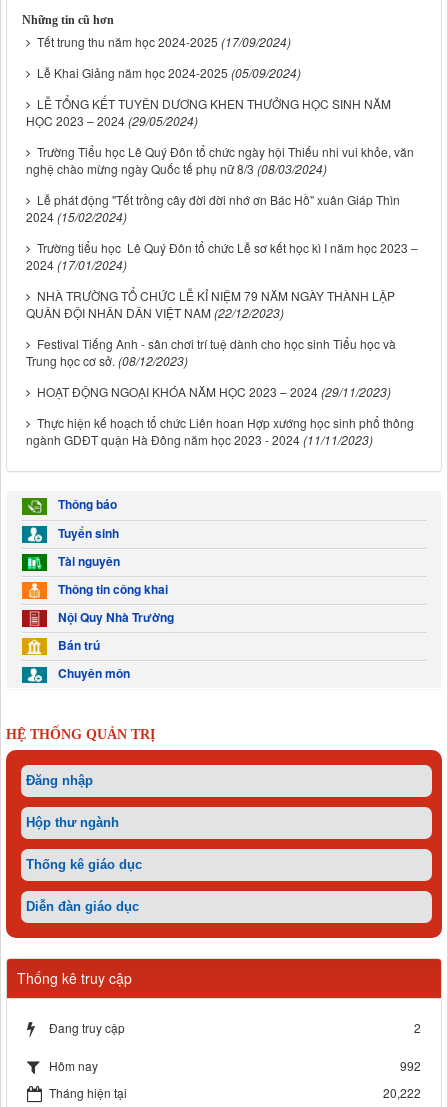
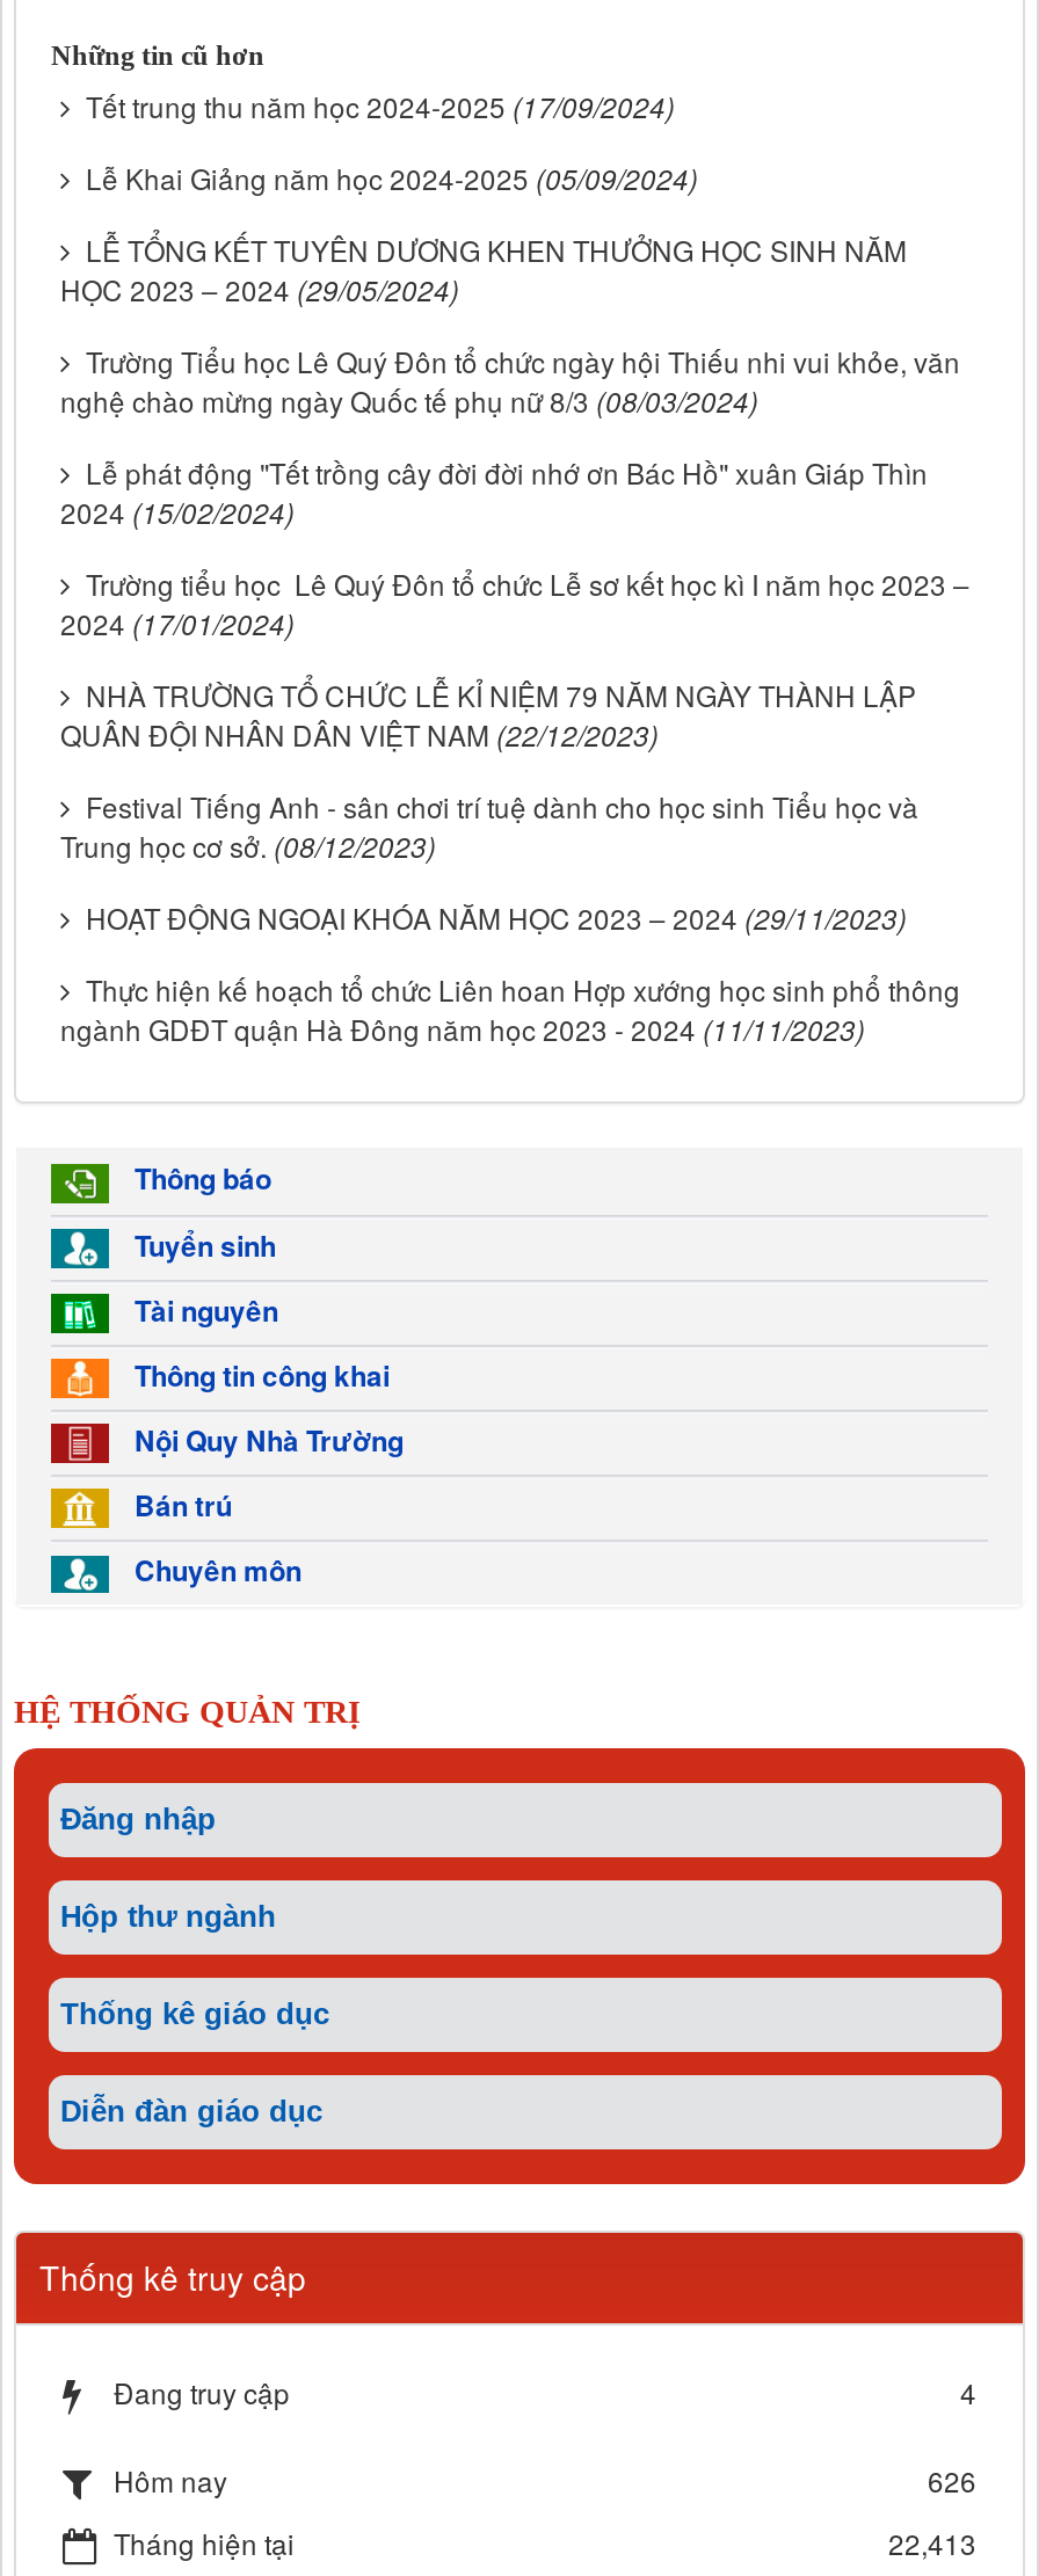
- 2
+ 4

- 992
+ 626

- 20,222
+ 22,413
